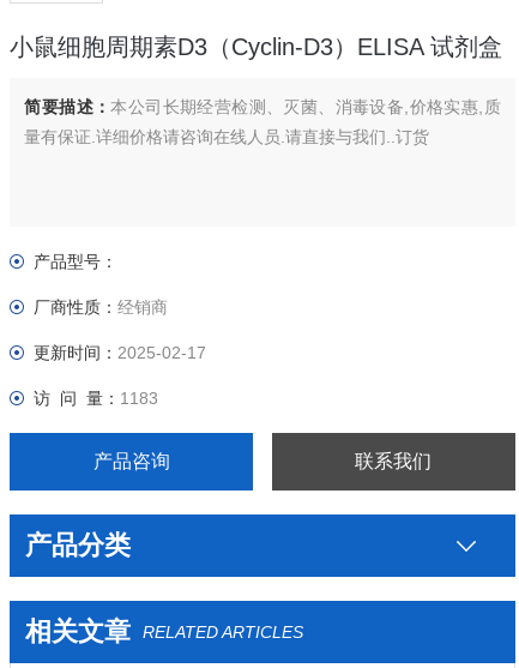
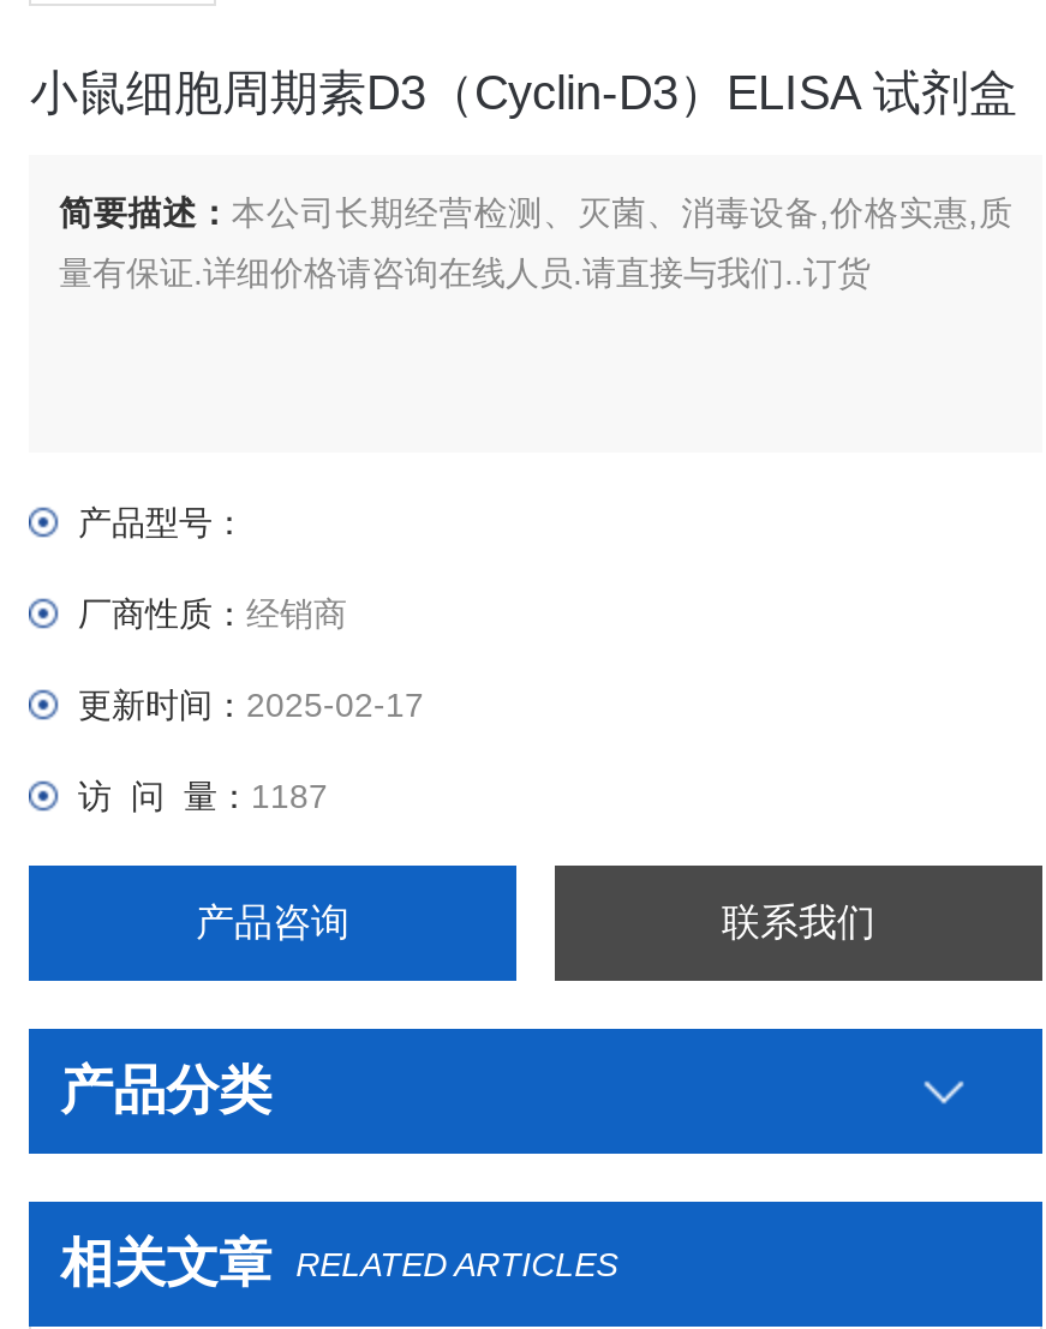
- 访 问 量：1183
+ 访 问 量：1187
